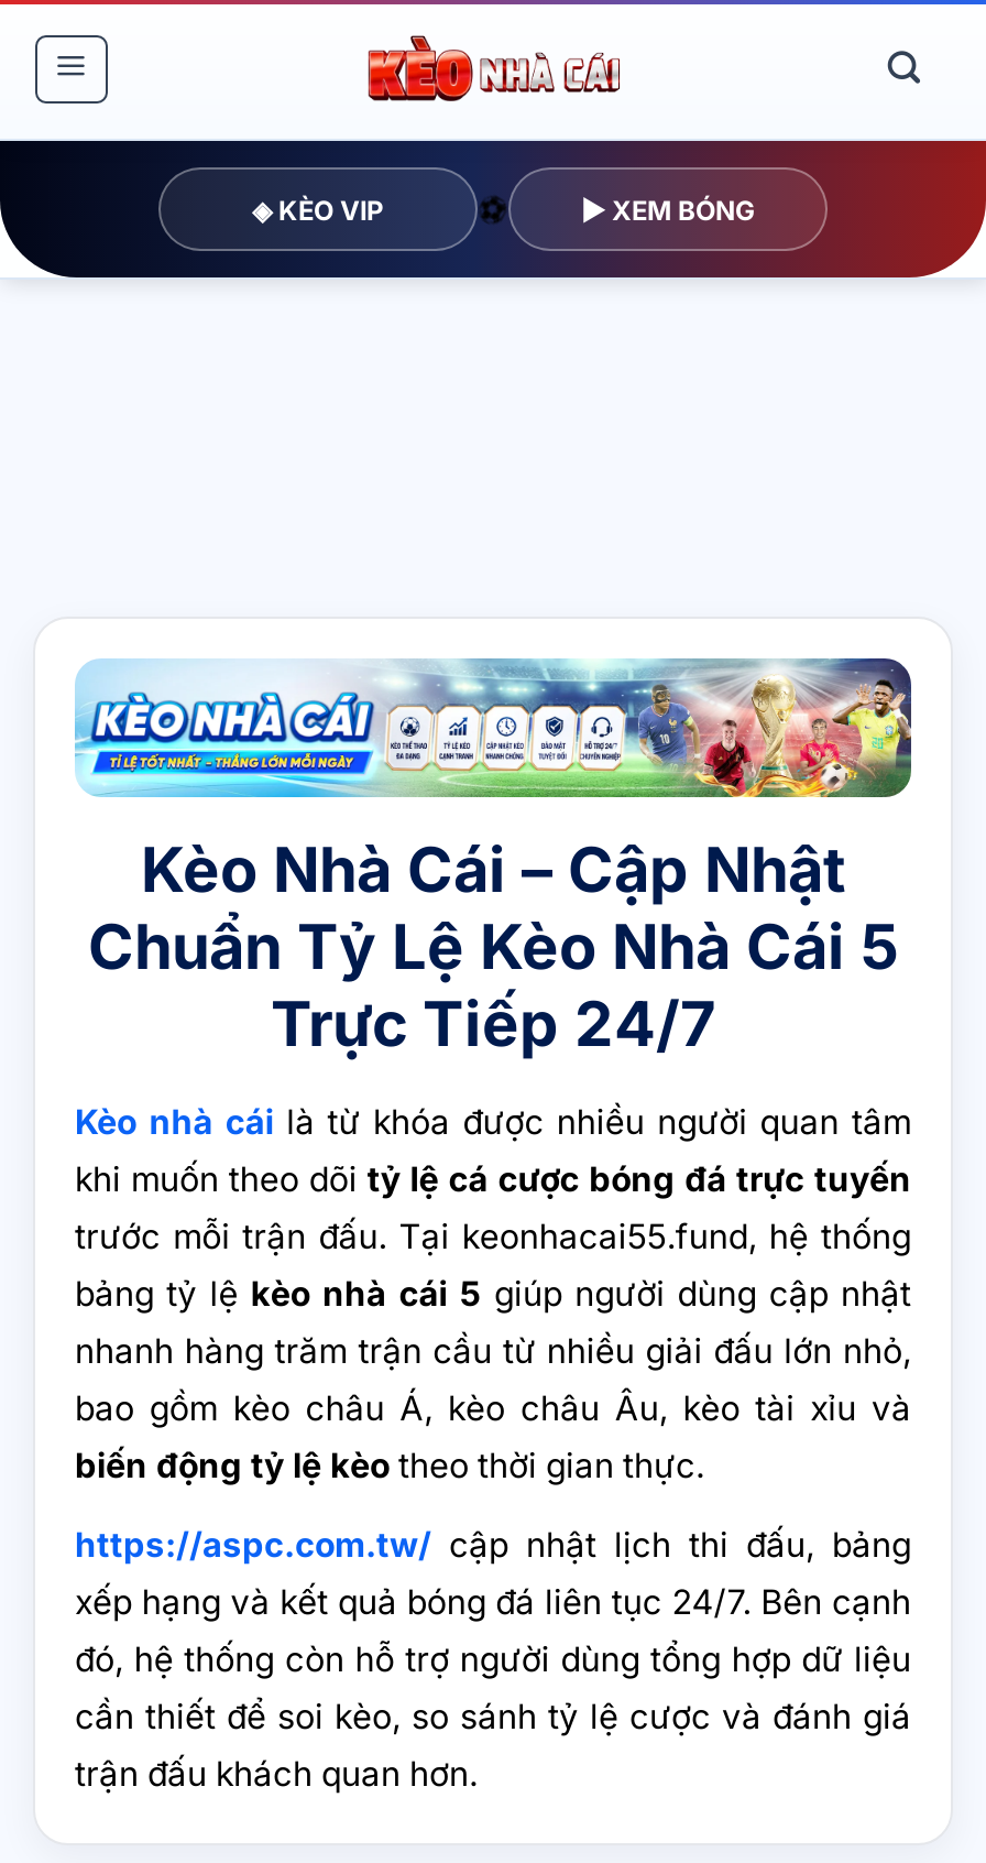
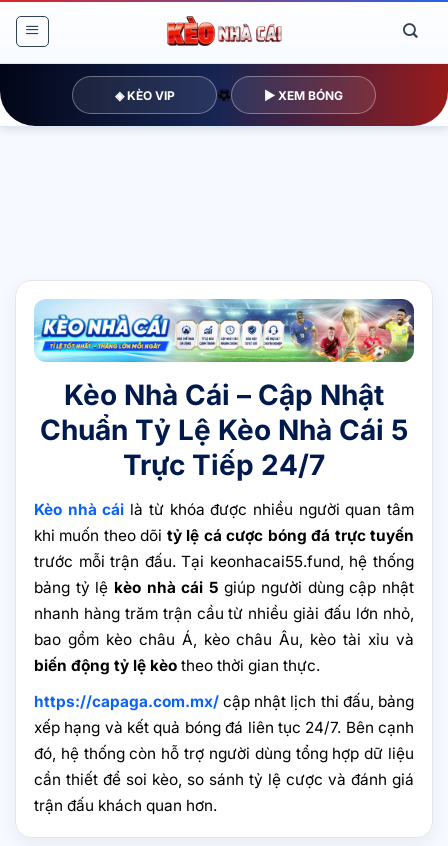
- https://aspc.com.tw/ cập nhật lịch thi đấu, bảng
+ https://capaga.com.mx/ cập nhật lịch thi đấu, bảng
